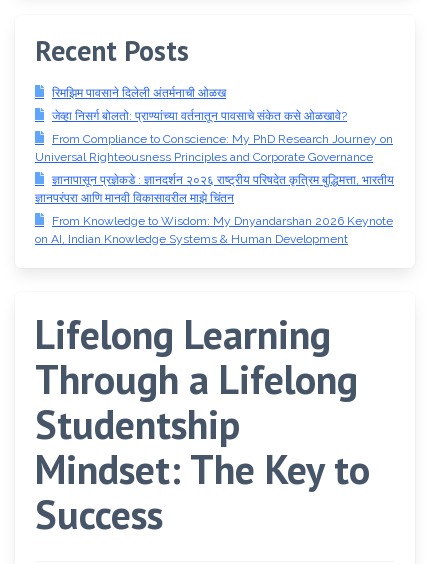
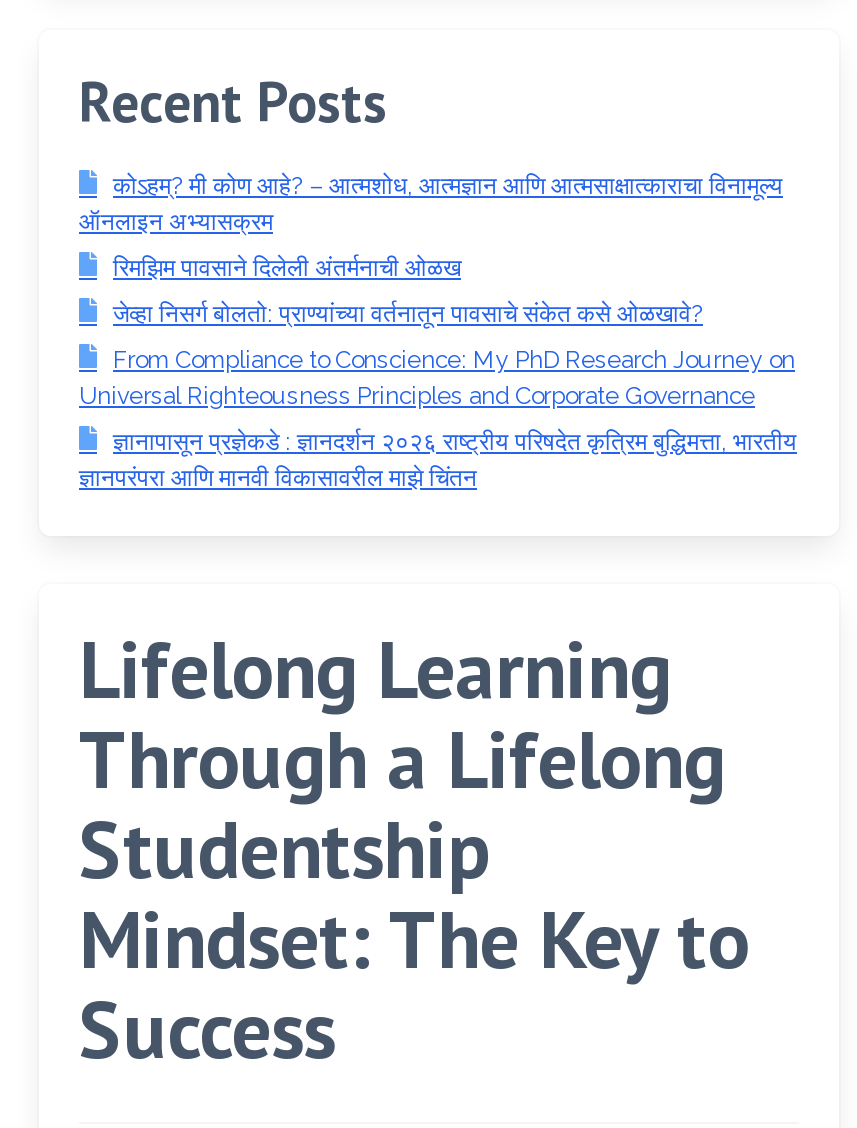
+ कोऽहम्? मी कोण आहे? – आत्मशोध, आत्मज्ञान आणि आत्मसाक्षात्काराचा विनामूल्य
+ ऑनलाइन अभ्यासक्रम

moved down: रिमझिम पावसाने दिलेली अंतर्मनाची ओळख | जेव्हा निसर्ग बोलतो: प्राण्यांच्या वर्तनातून पावसाचे संकेत कसे ओळखावे? | From Compliance to Conscience: My PhD Research Journey on | Universal Righteousness Principles and Corporate Governance | ज्ञानापासून प्रज्ञेकडे : ज्ञानदर्शन २०२६ राष्ट्रीय परिषदेत कृत्रिम बुद्धिमत्ता, भारतीय | ज्ञानपरंपरा आणि मानवी विकासावरील माझे चिंतन

- From Knowledge to Wisdom: My Dnyandarshan 2026 Keynote
- on AI, Indian Knowledge Systems & Human Development
